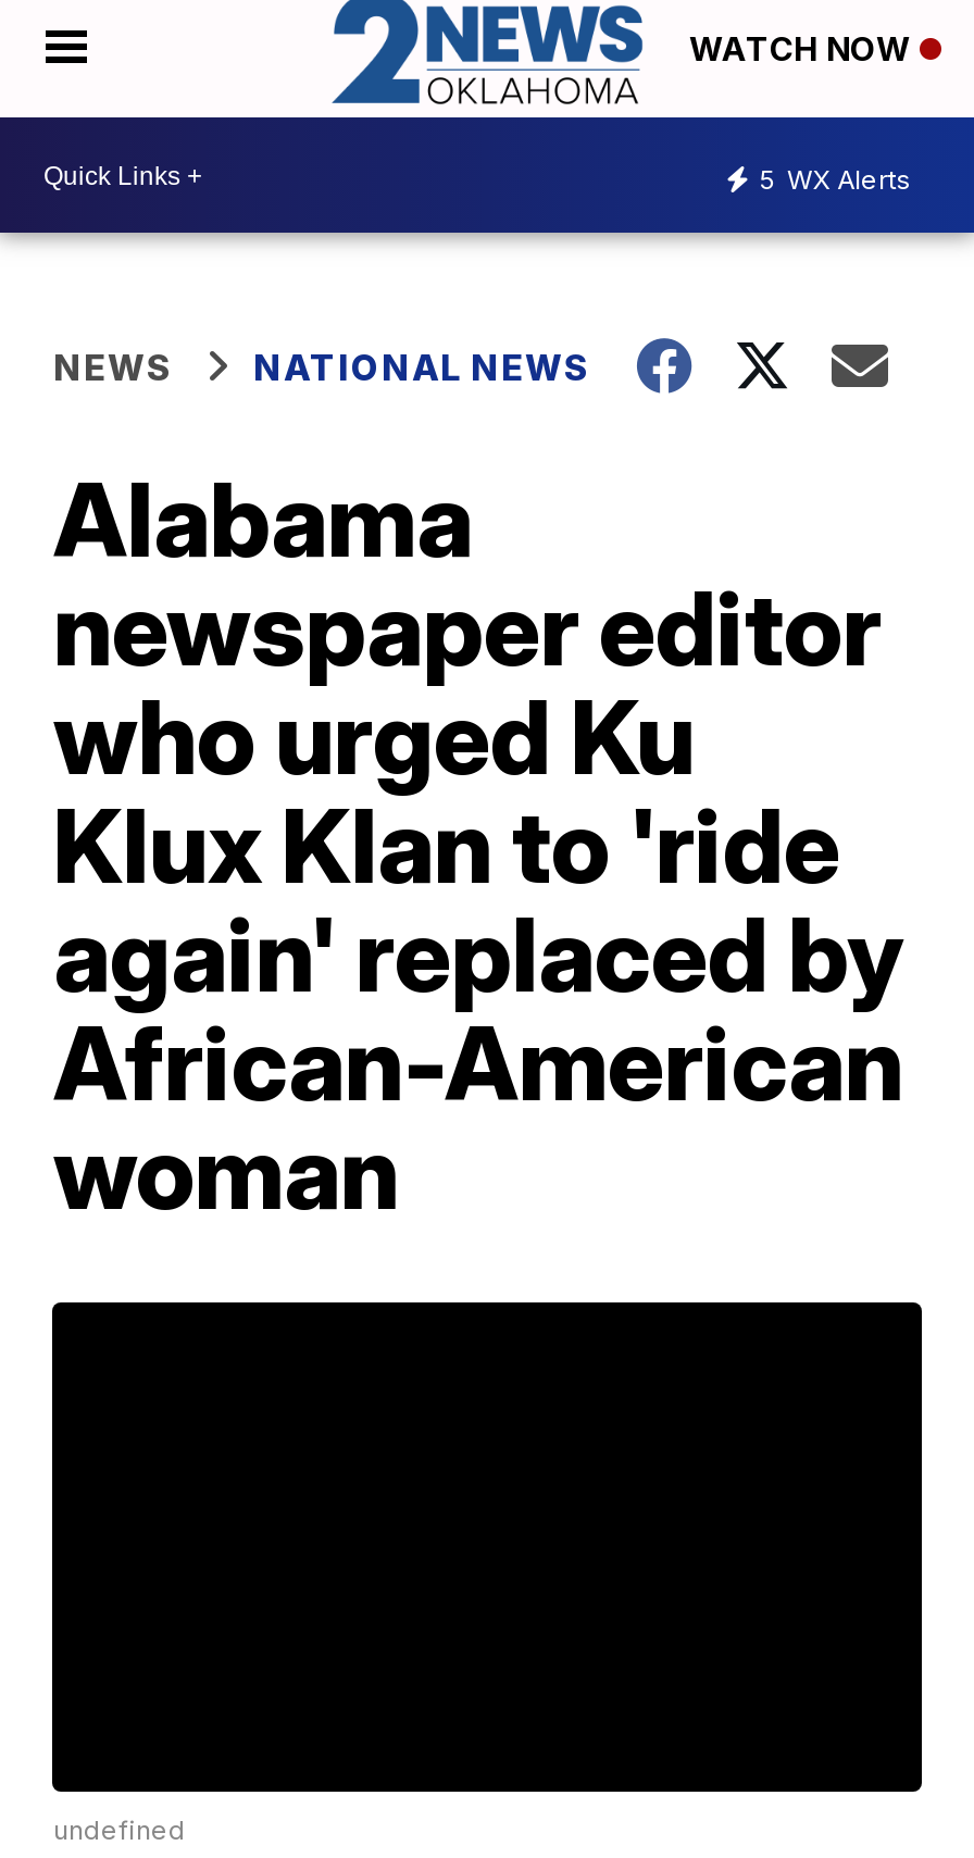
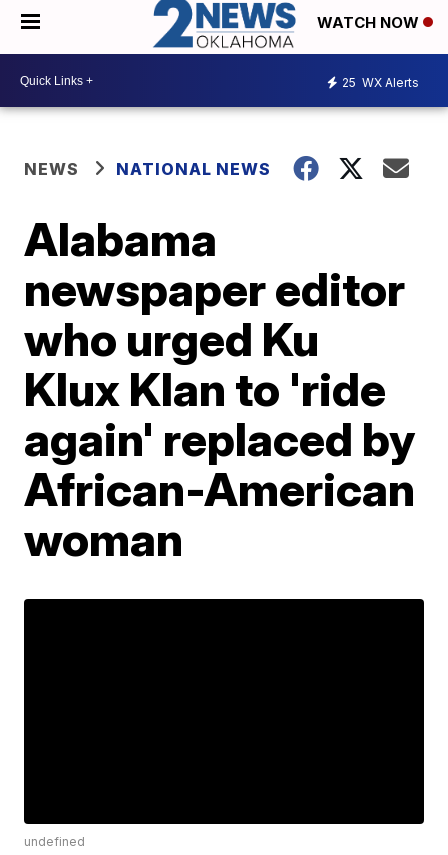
- 5 WX Alerts
+ 25 WX Alerts
